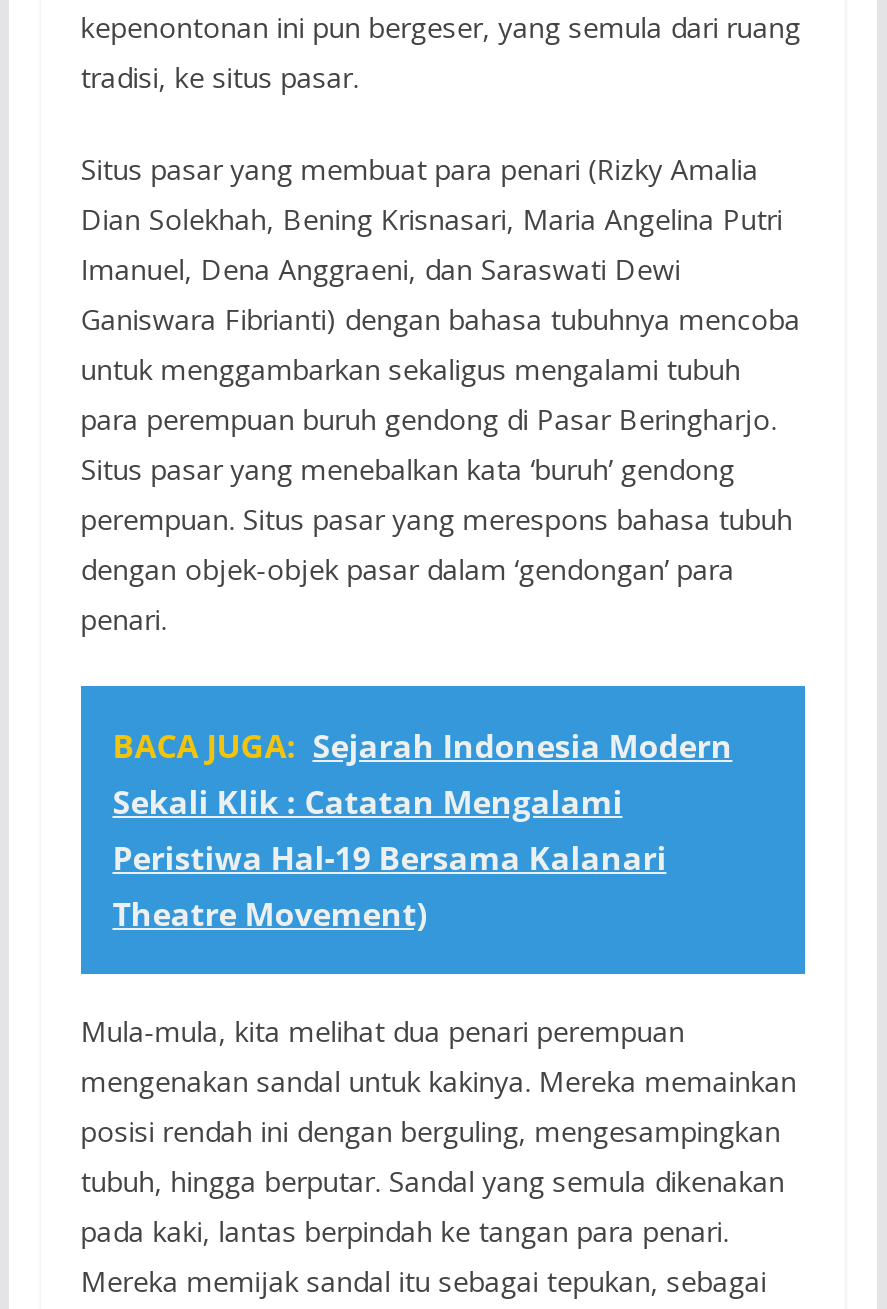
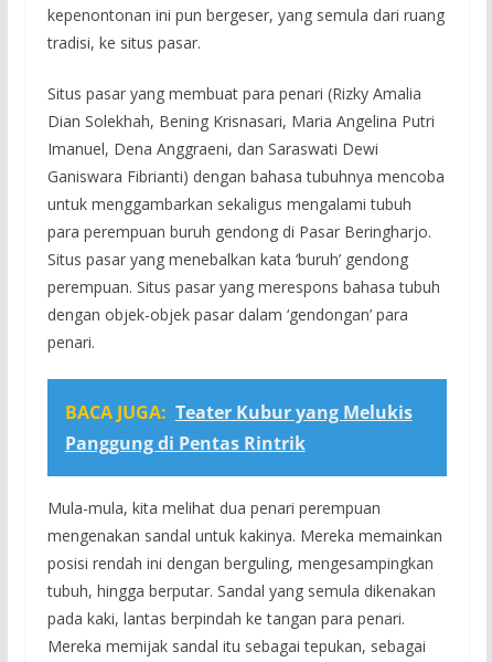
- BACA JUGA: Sejarah Indonesia Modern
- Sekali Klik : Catatan Mengalami
- Peristiwa Hal-19 Bersama Kalanari
- Theatre Movement)
+ BACA JUGA: Teater Kubur yang Melukis
+ Panggung di Pentas Rintrik
